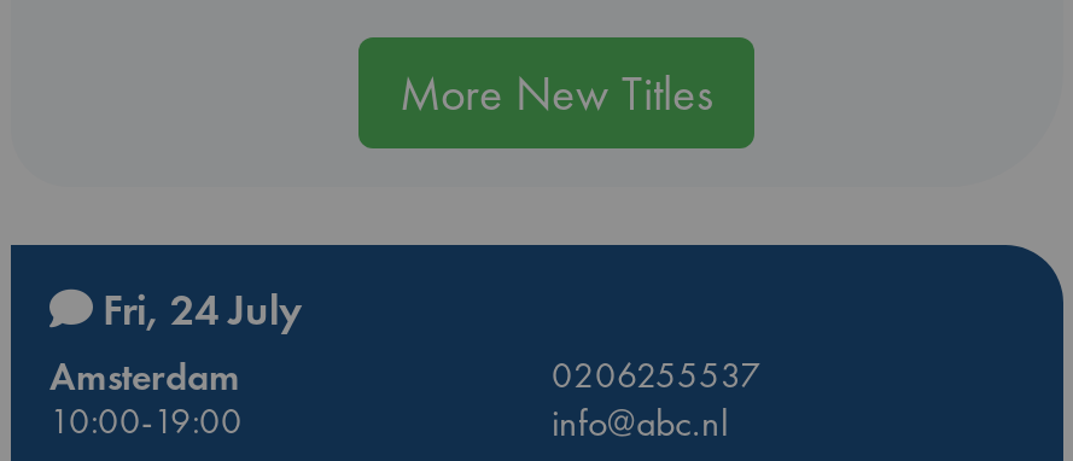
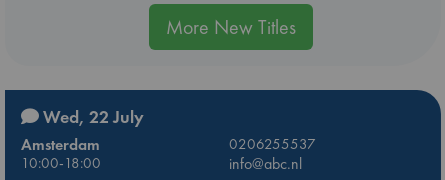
- Fri, 24 July
+ Wed, 22 July

- 10:00-19:00
+ 10:00-18:00
